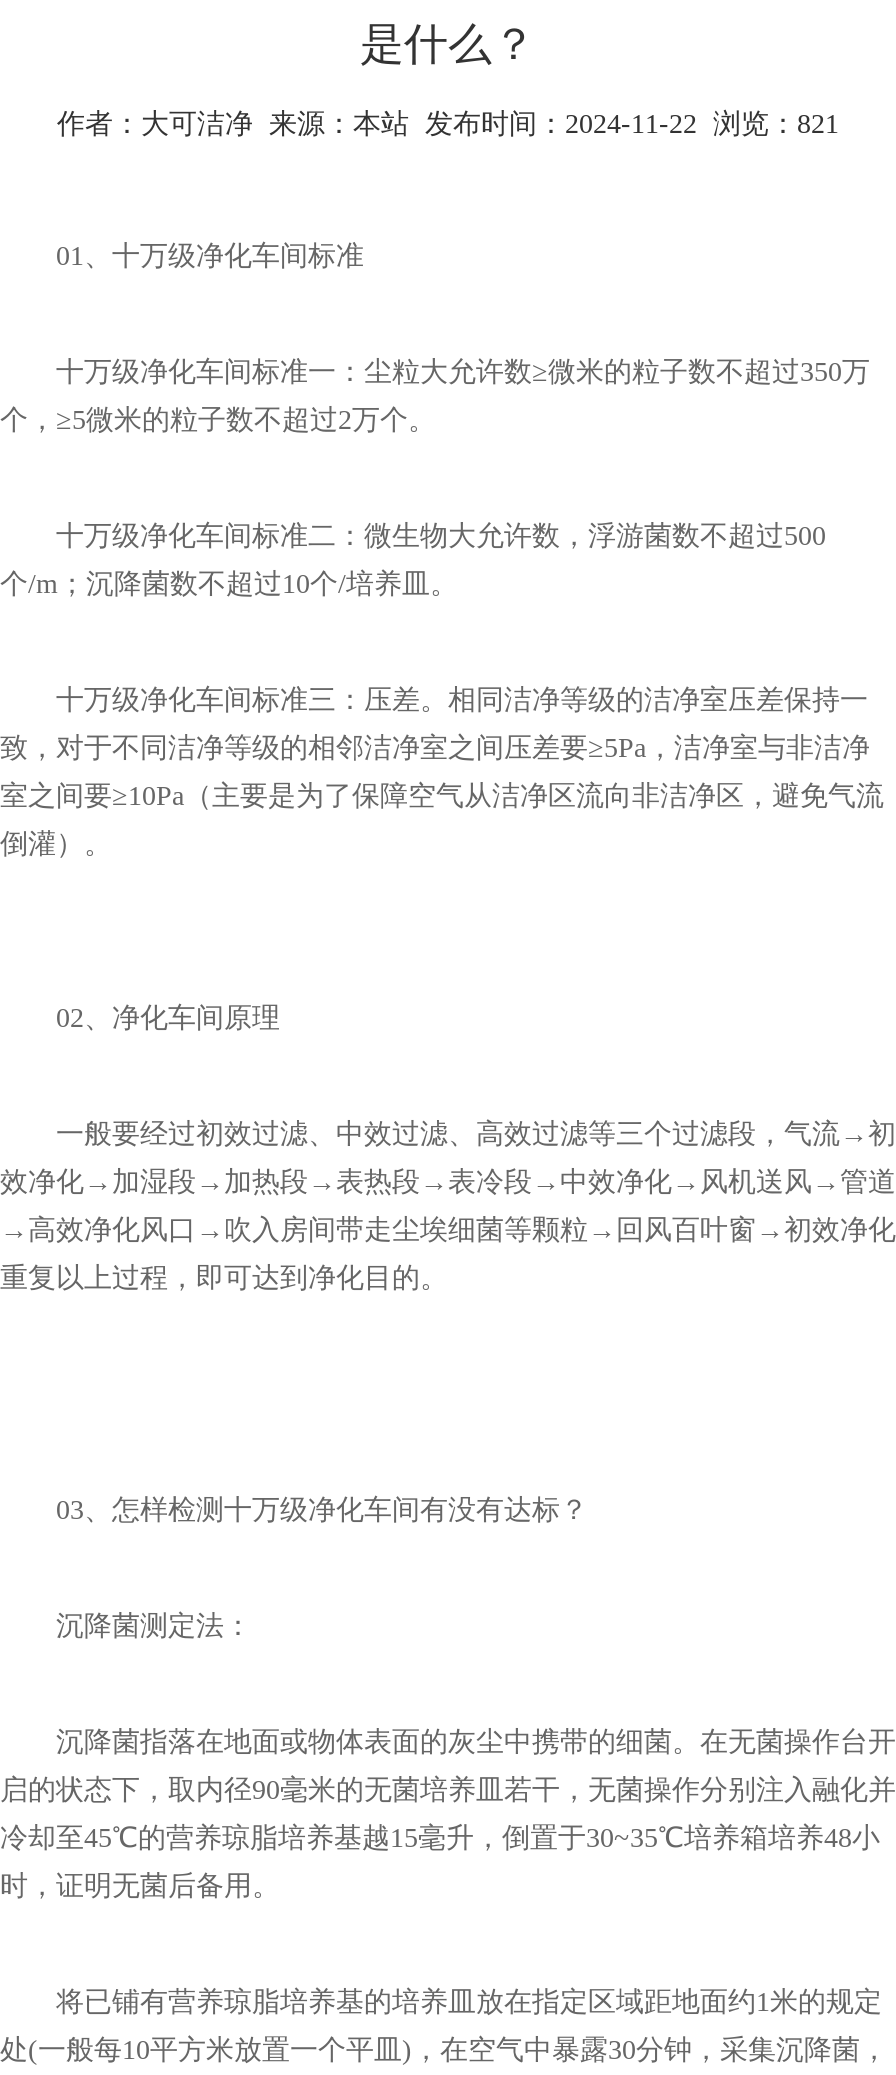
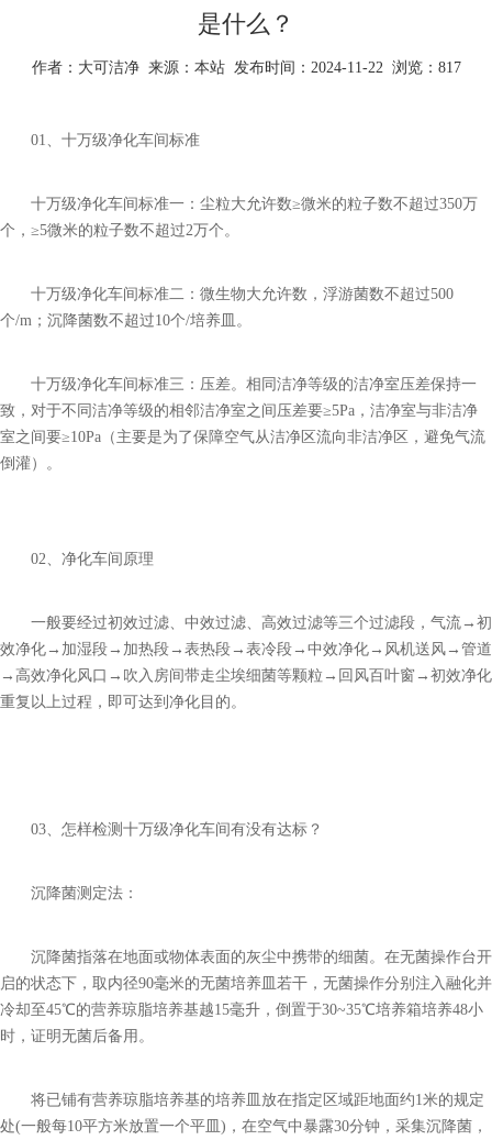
- 作者：大可洁净 来源：本站 发布时间：2024-11-22 浏览：821
+ 作者：大可洁净 来源：本站 发布时间：2024-11-22 浏览：817
